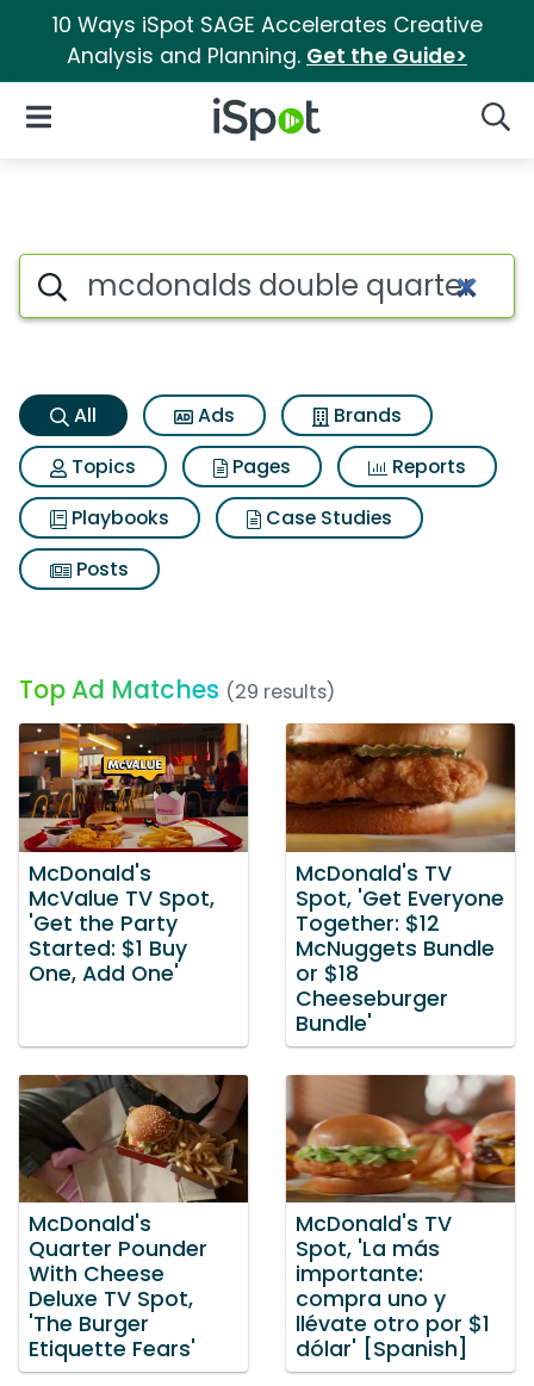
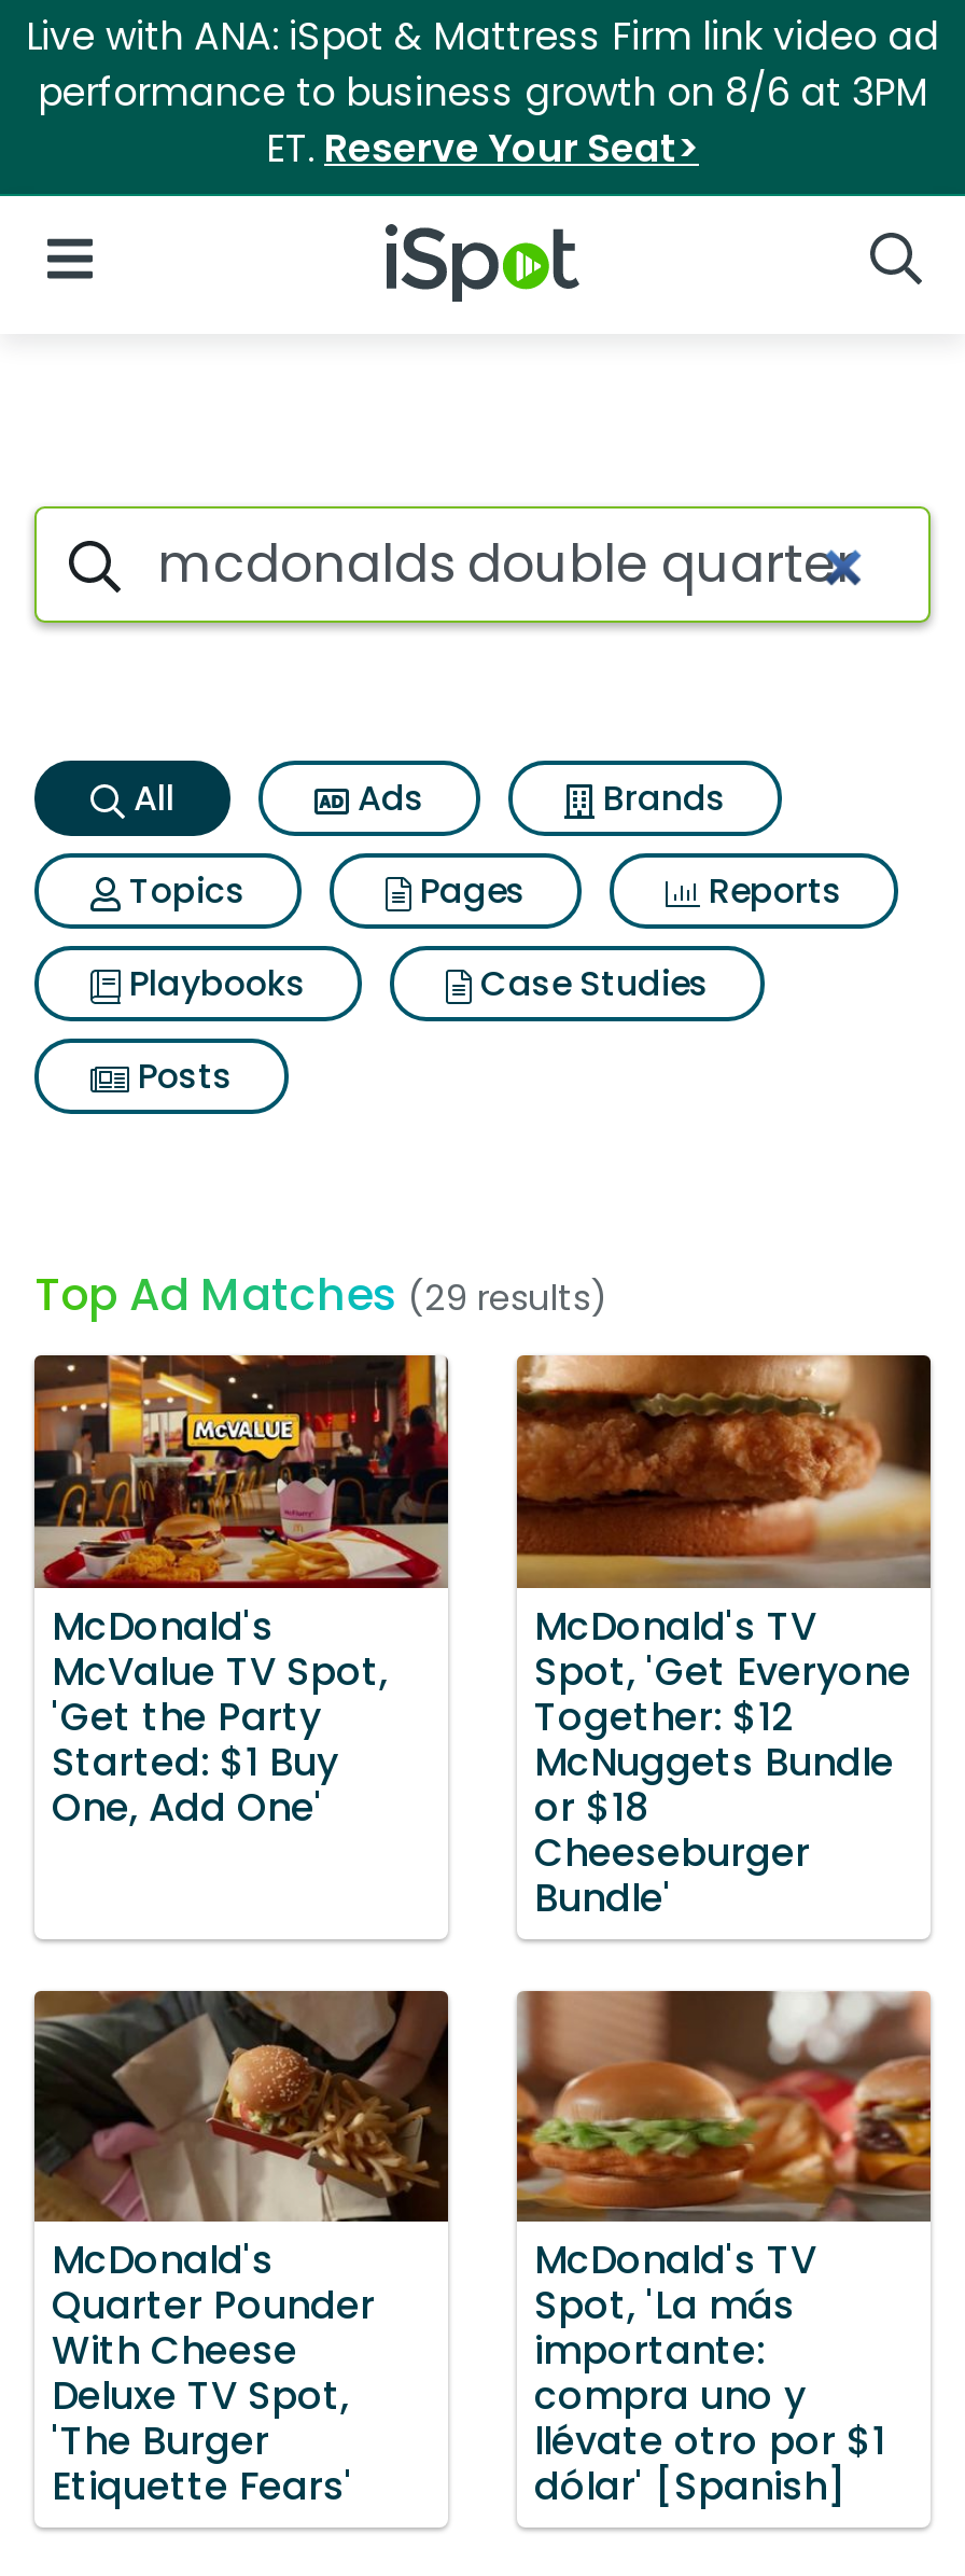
- 10 Ways iSpot SAGE Accelerates Creative
- Analysis and Planning. Get the Guide>
+ Live with ANA: iSpot & Mattress Firm link video ad
+ performance to business growth on 8/6 at 3PM
+ ET. Reserve Your Seat>
